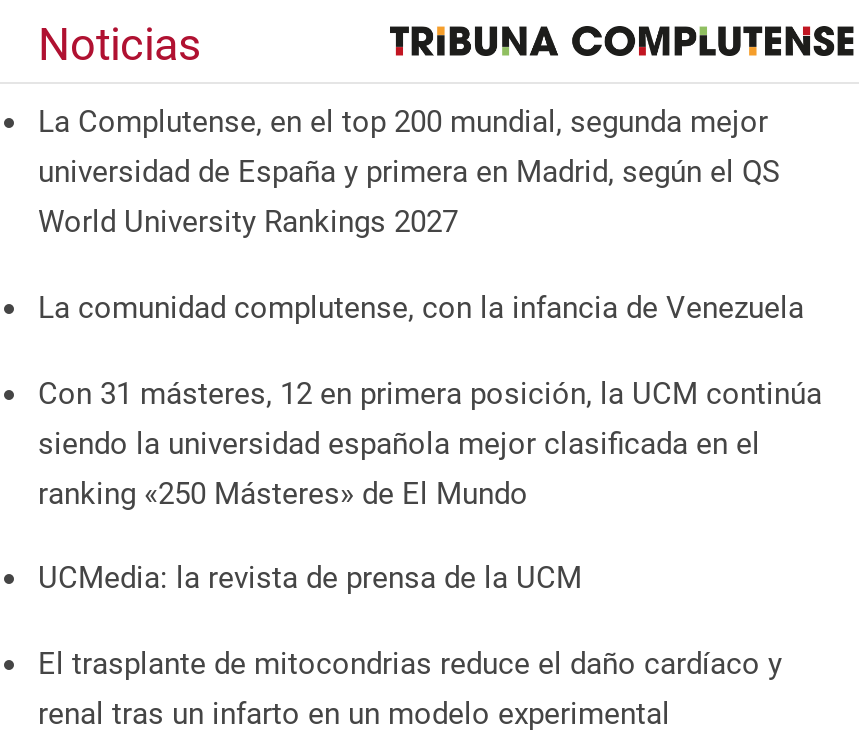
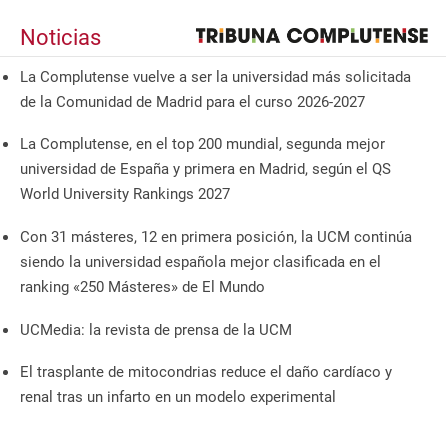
+ La Complutense vuelve a ser la universidad más solicitada
+ de la Comunidad de Madrid para el curso 2026-2027

moved down: La Complutense, en el top 200 mundial, segunda mejor | universidad de España y primera en Madrid, según el QS | World University Rankings 2027

- La comunidad complutense, con la infancia de Venezuela
